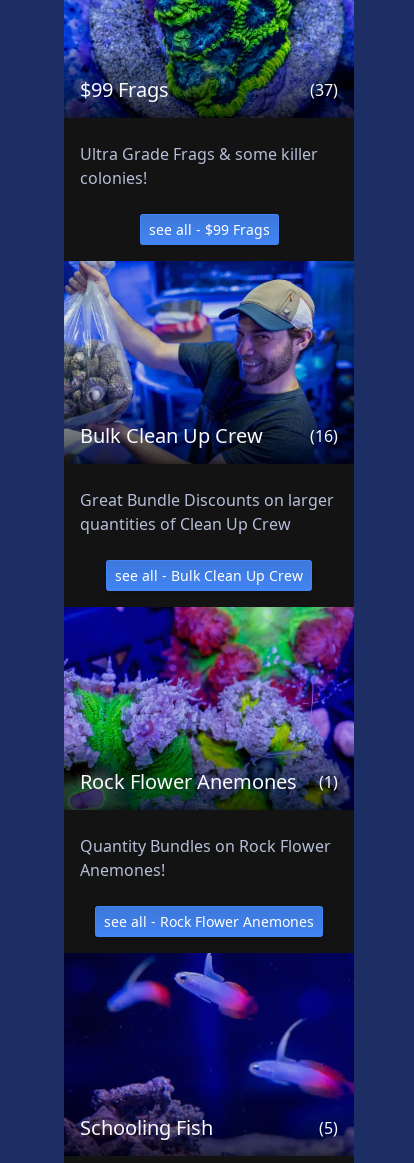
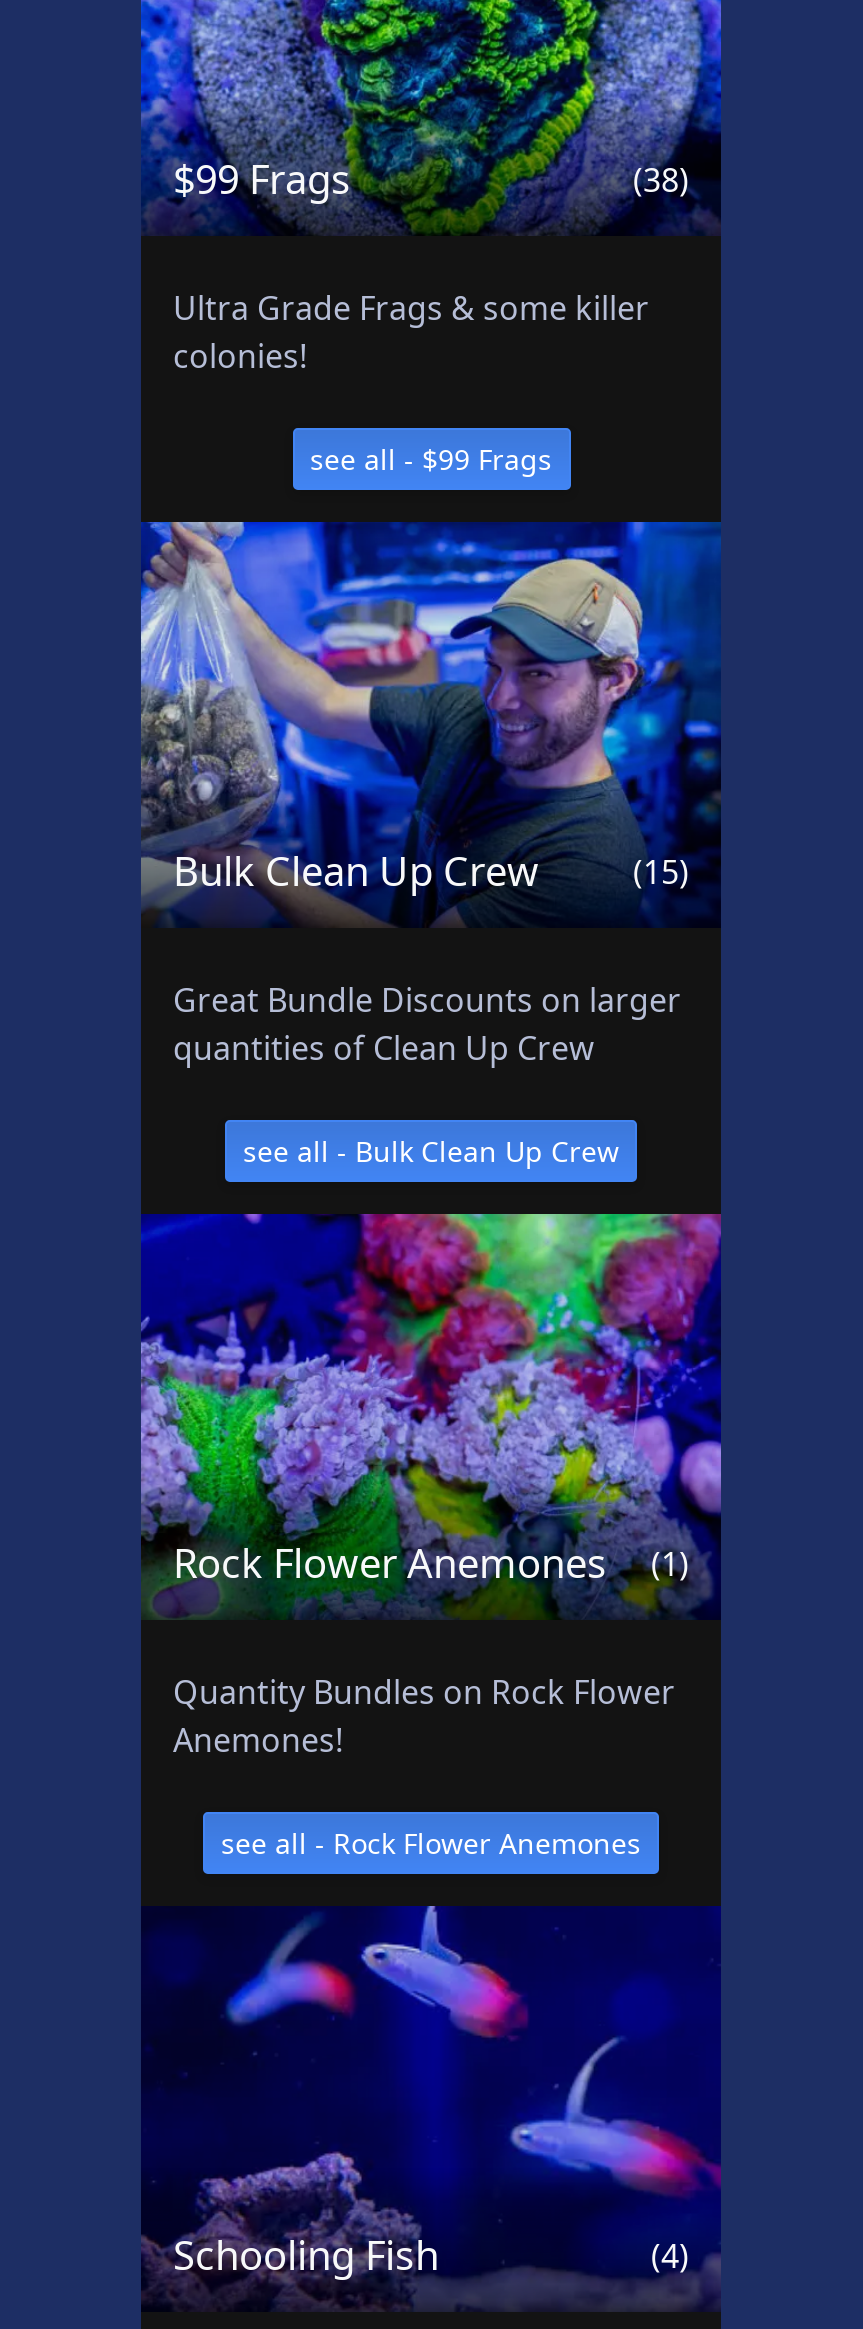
- (37)
+ (38)

- (16)
+ (15)

- (5)
+ (4)
